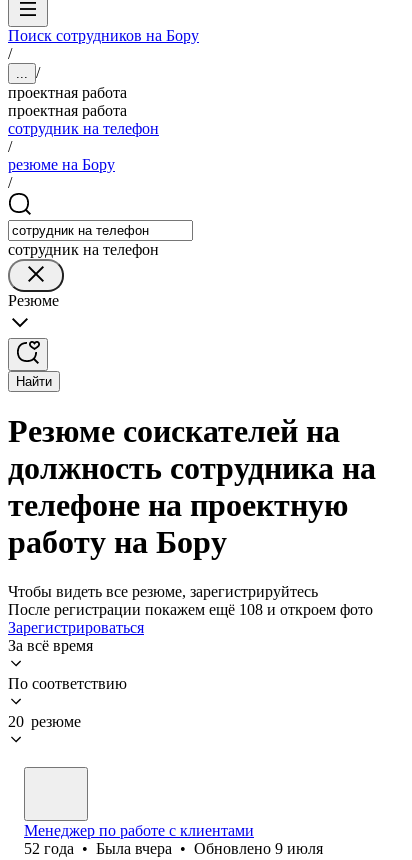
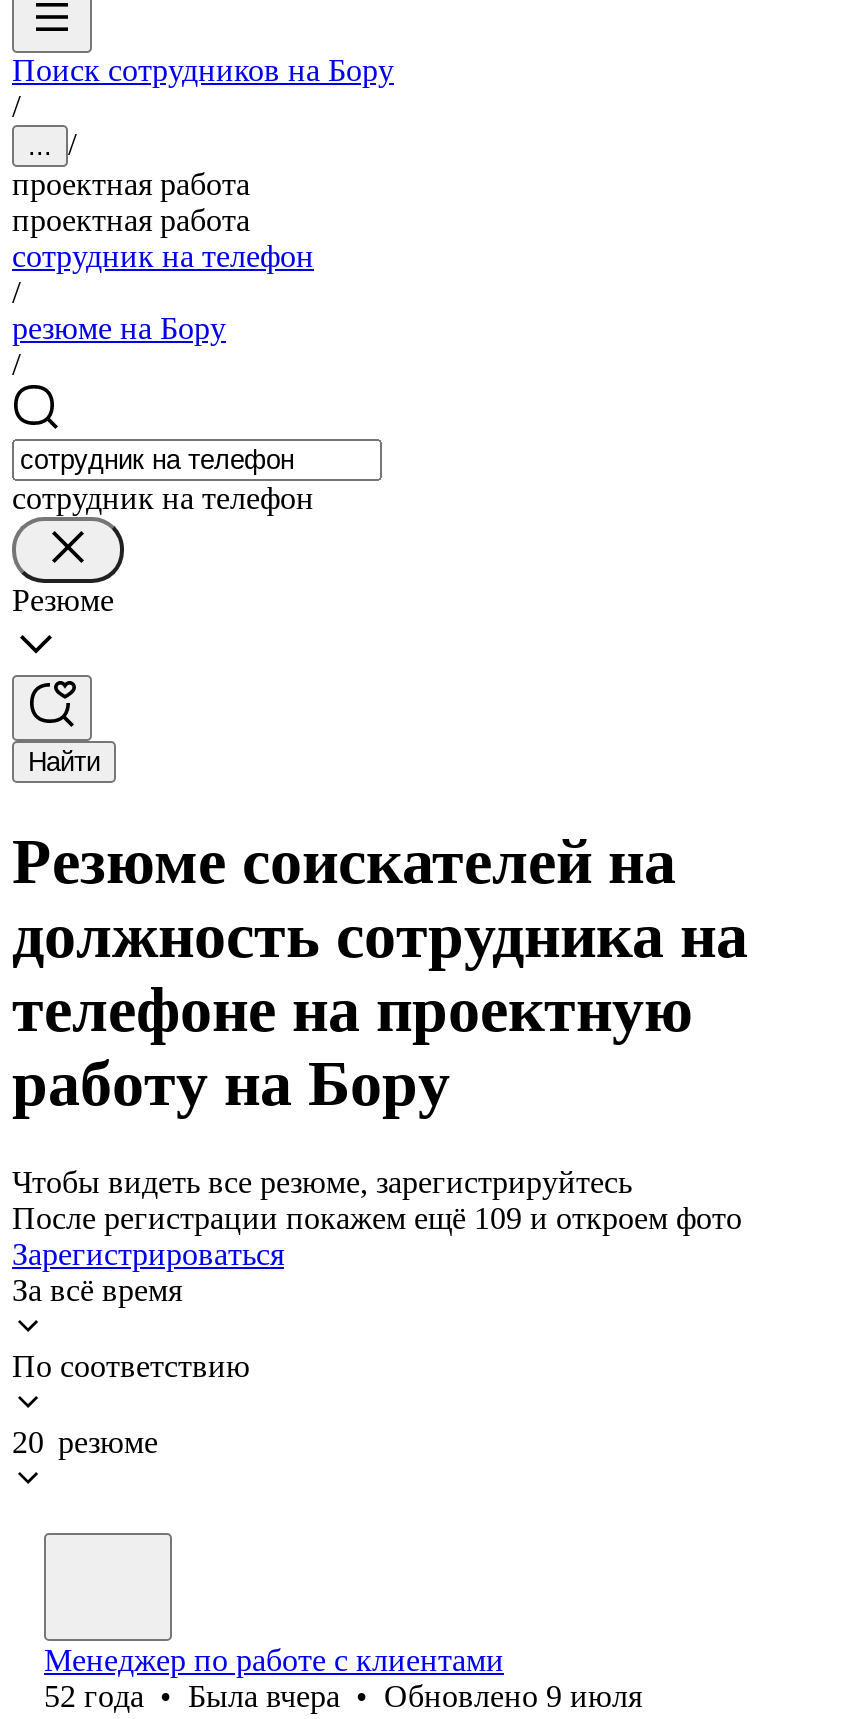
- После регистрации покажем ещё 108 и откроем фото
+ После регистрации покажем ещё 109 и откроем фото
